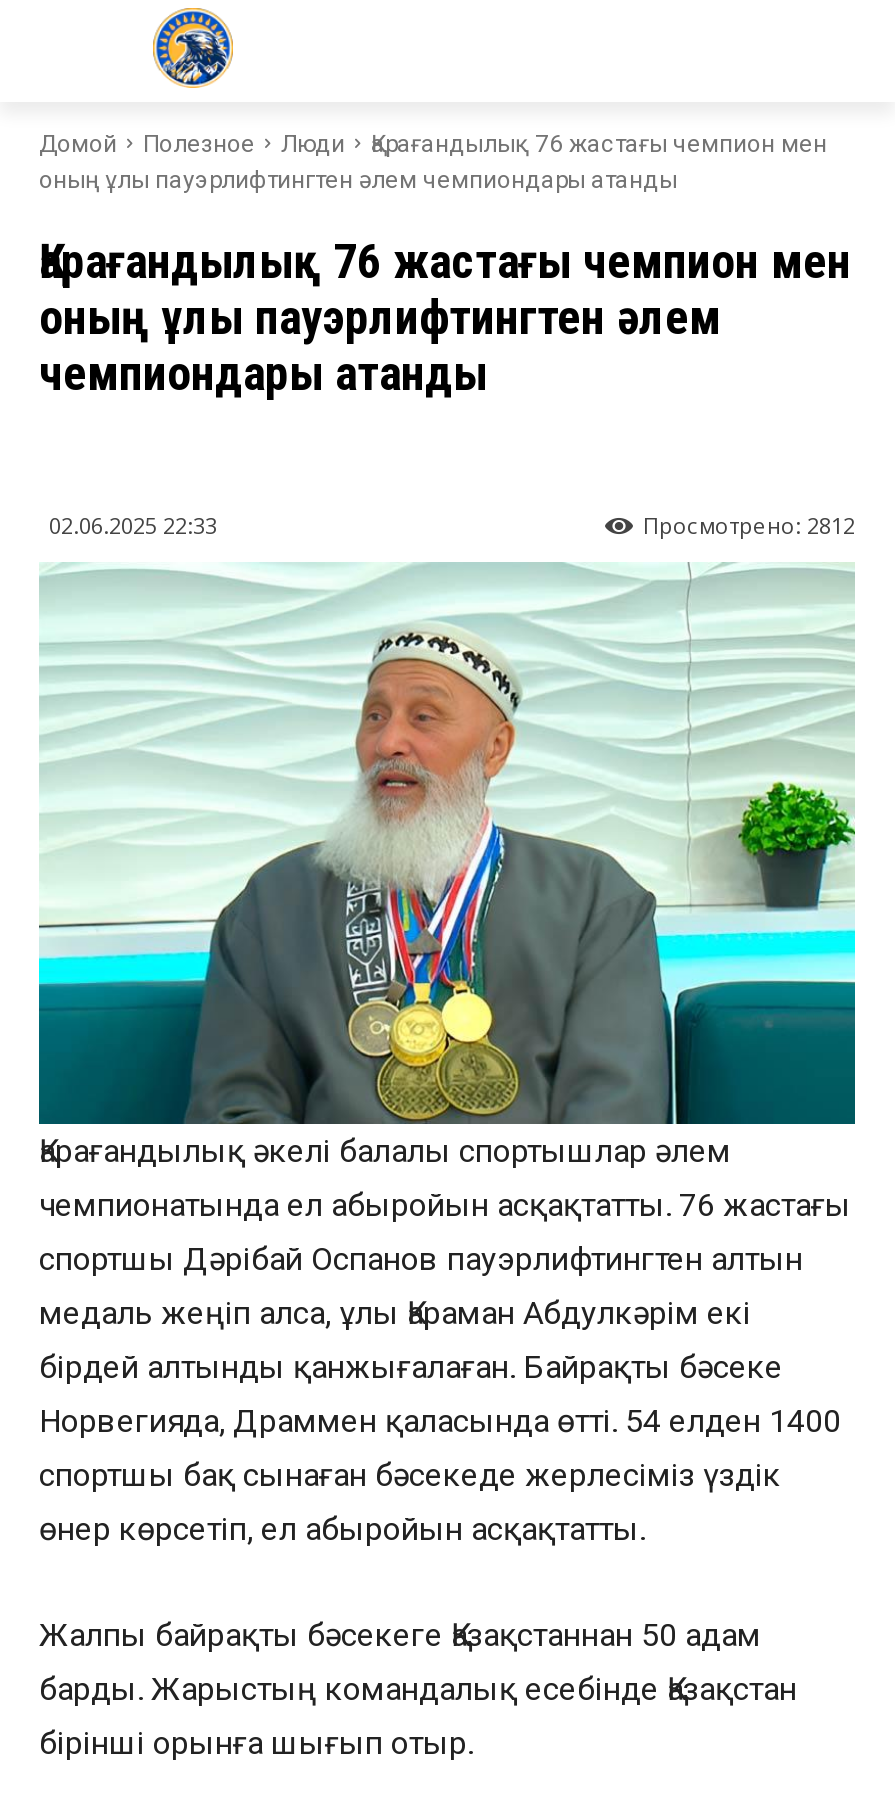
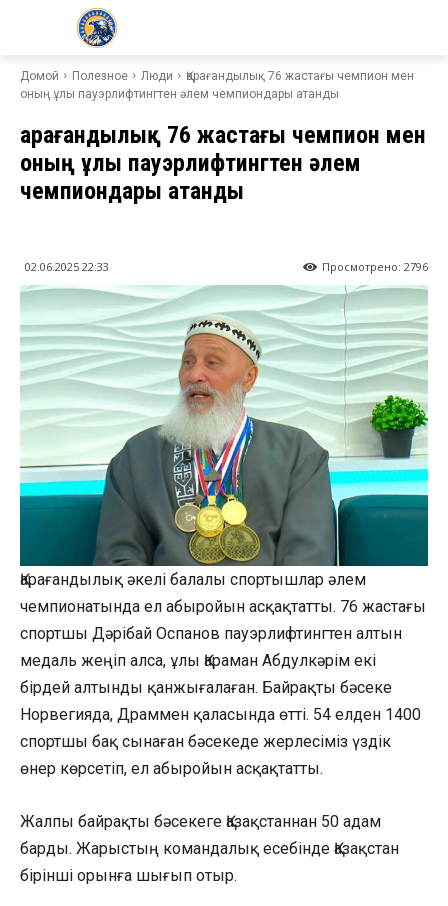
- Просмотрено: 2812
+ Просмотрено: 2796
